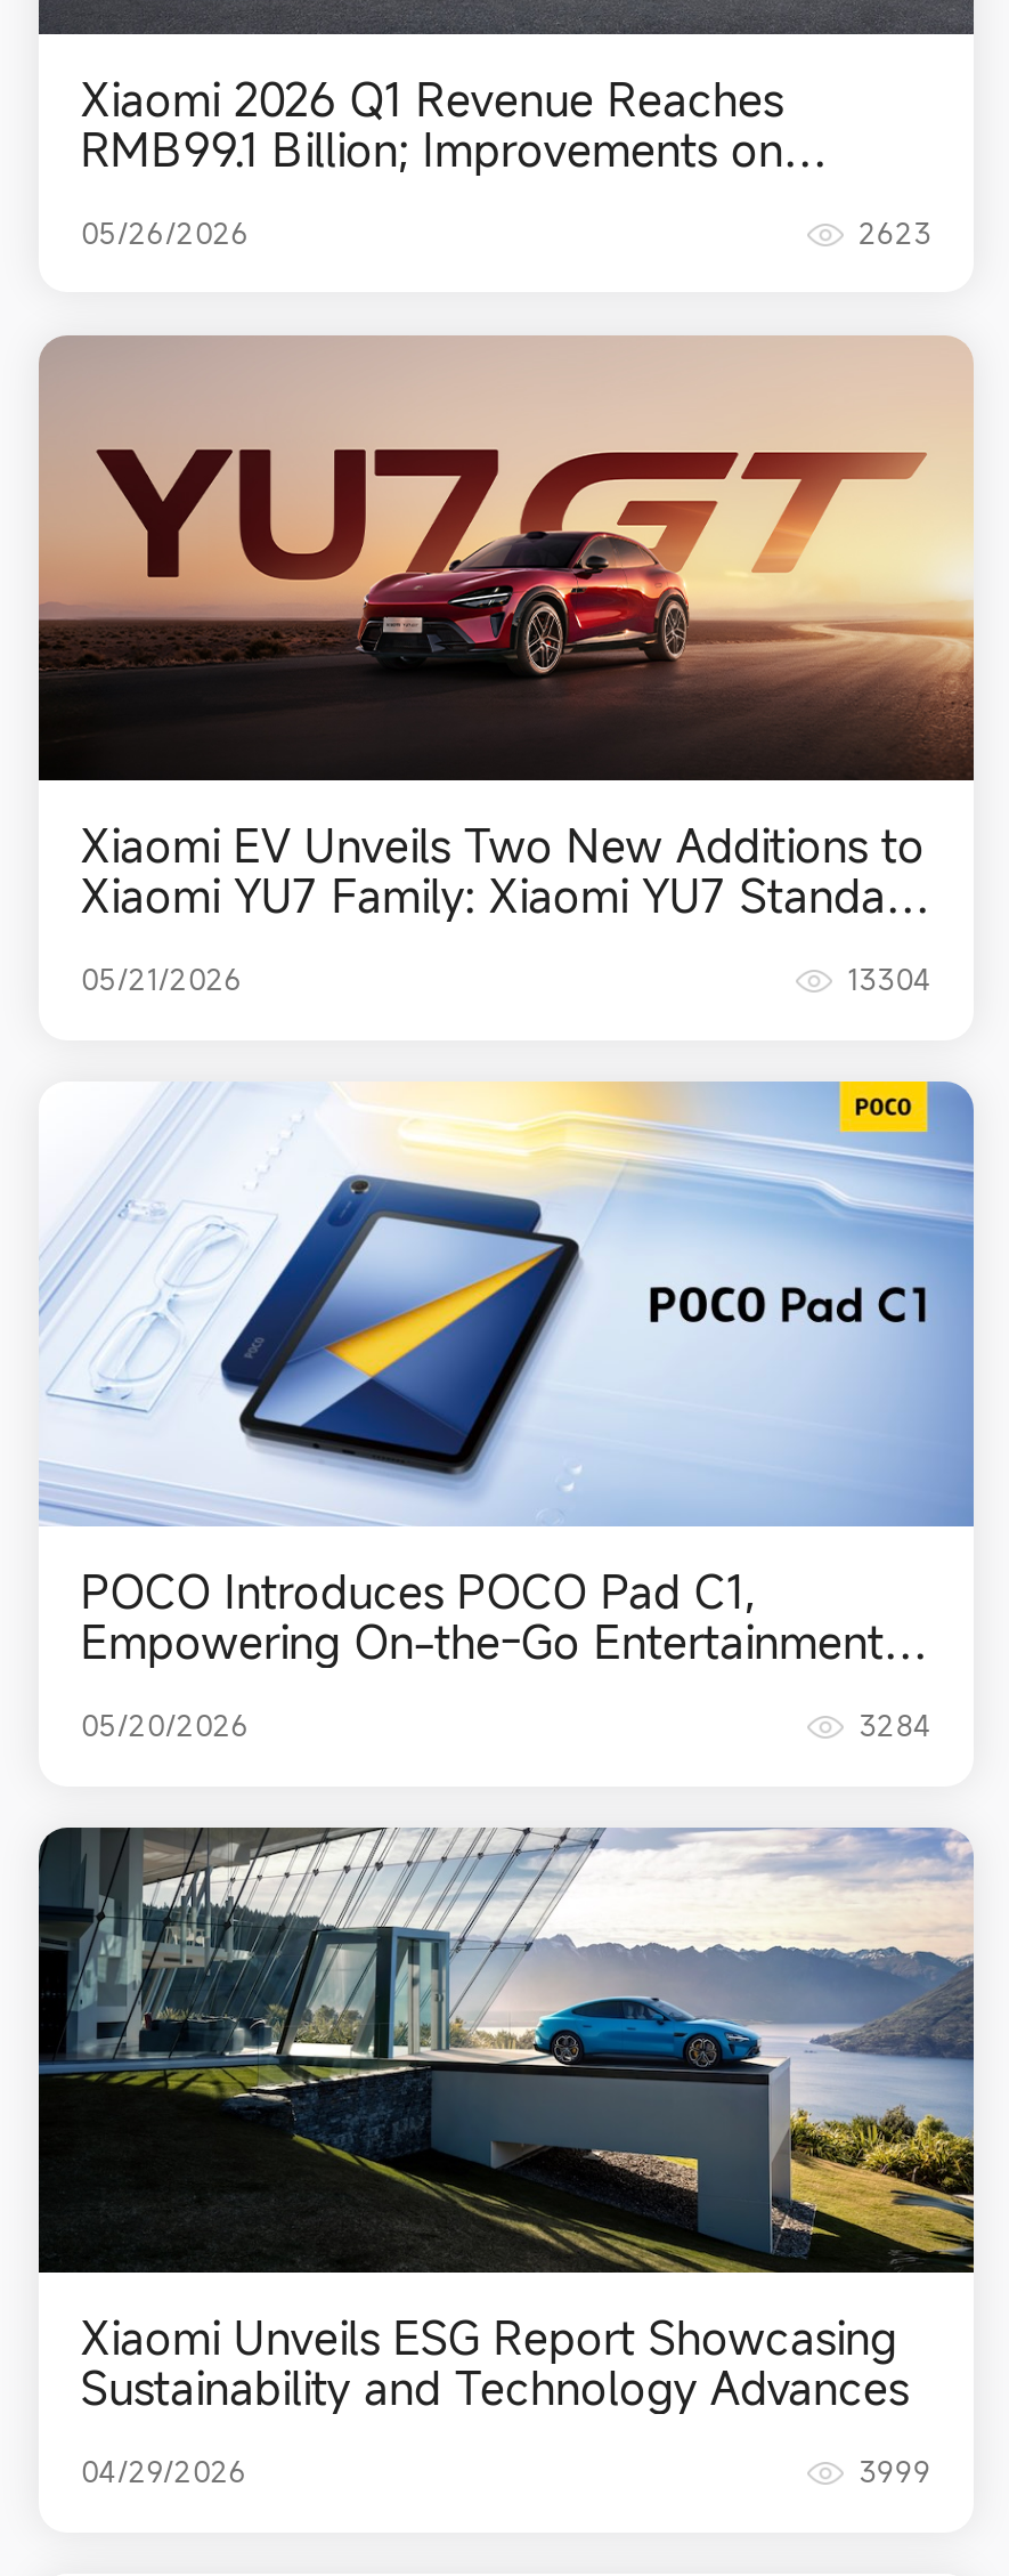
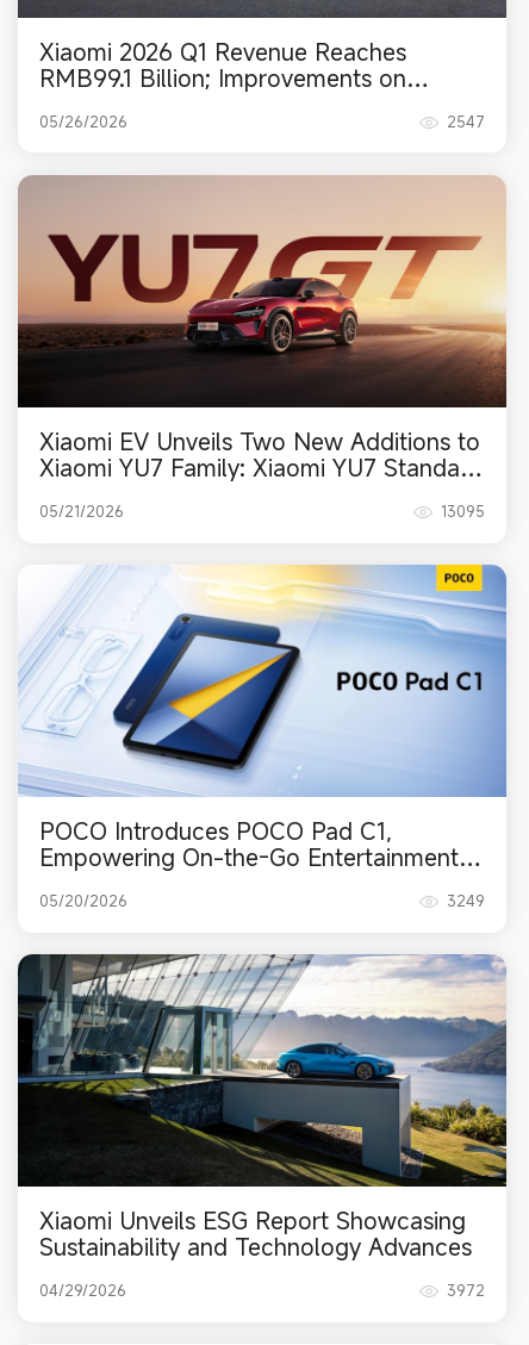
- 2623
+ 2547

- 13304
+ 13095

- 3284
+ 3249

- 3999
+ 3972
